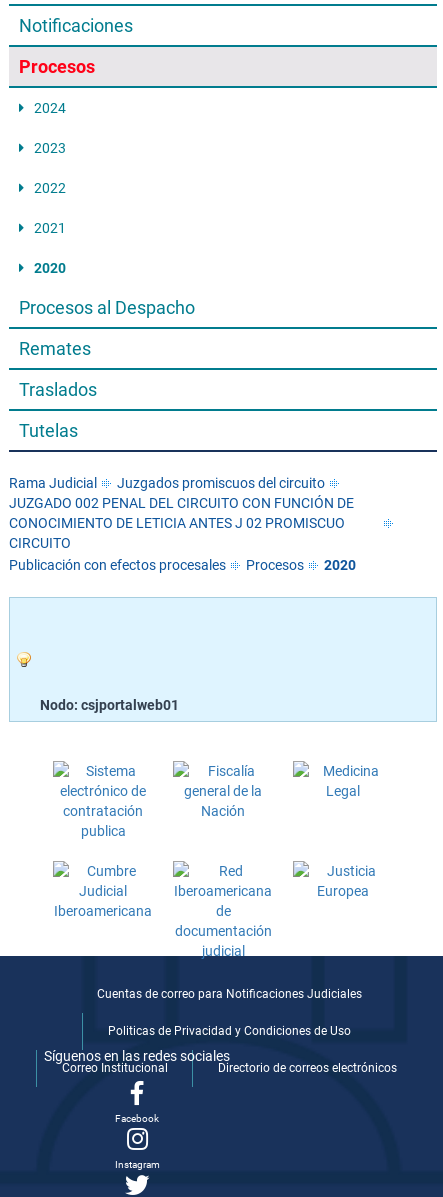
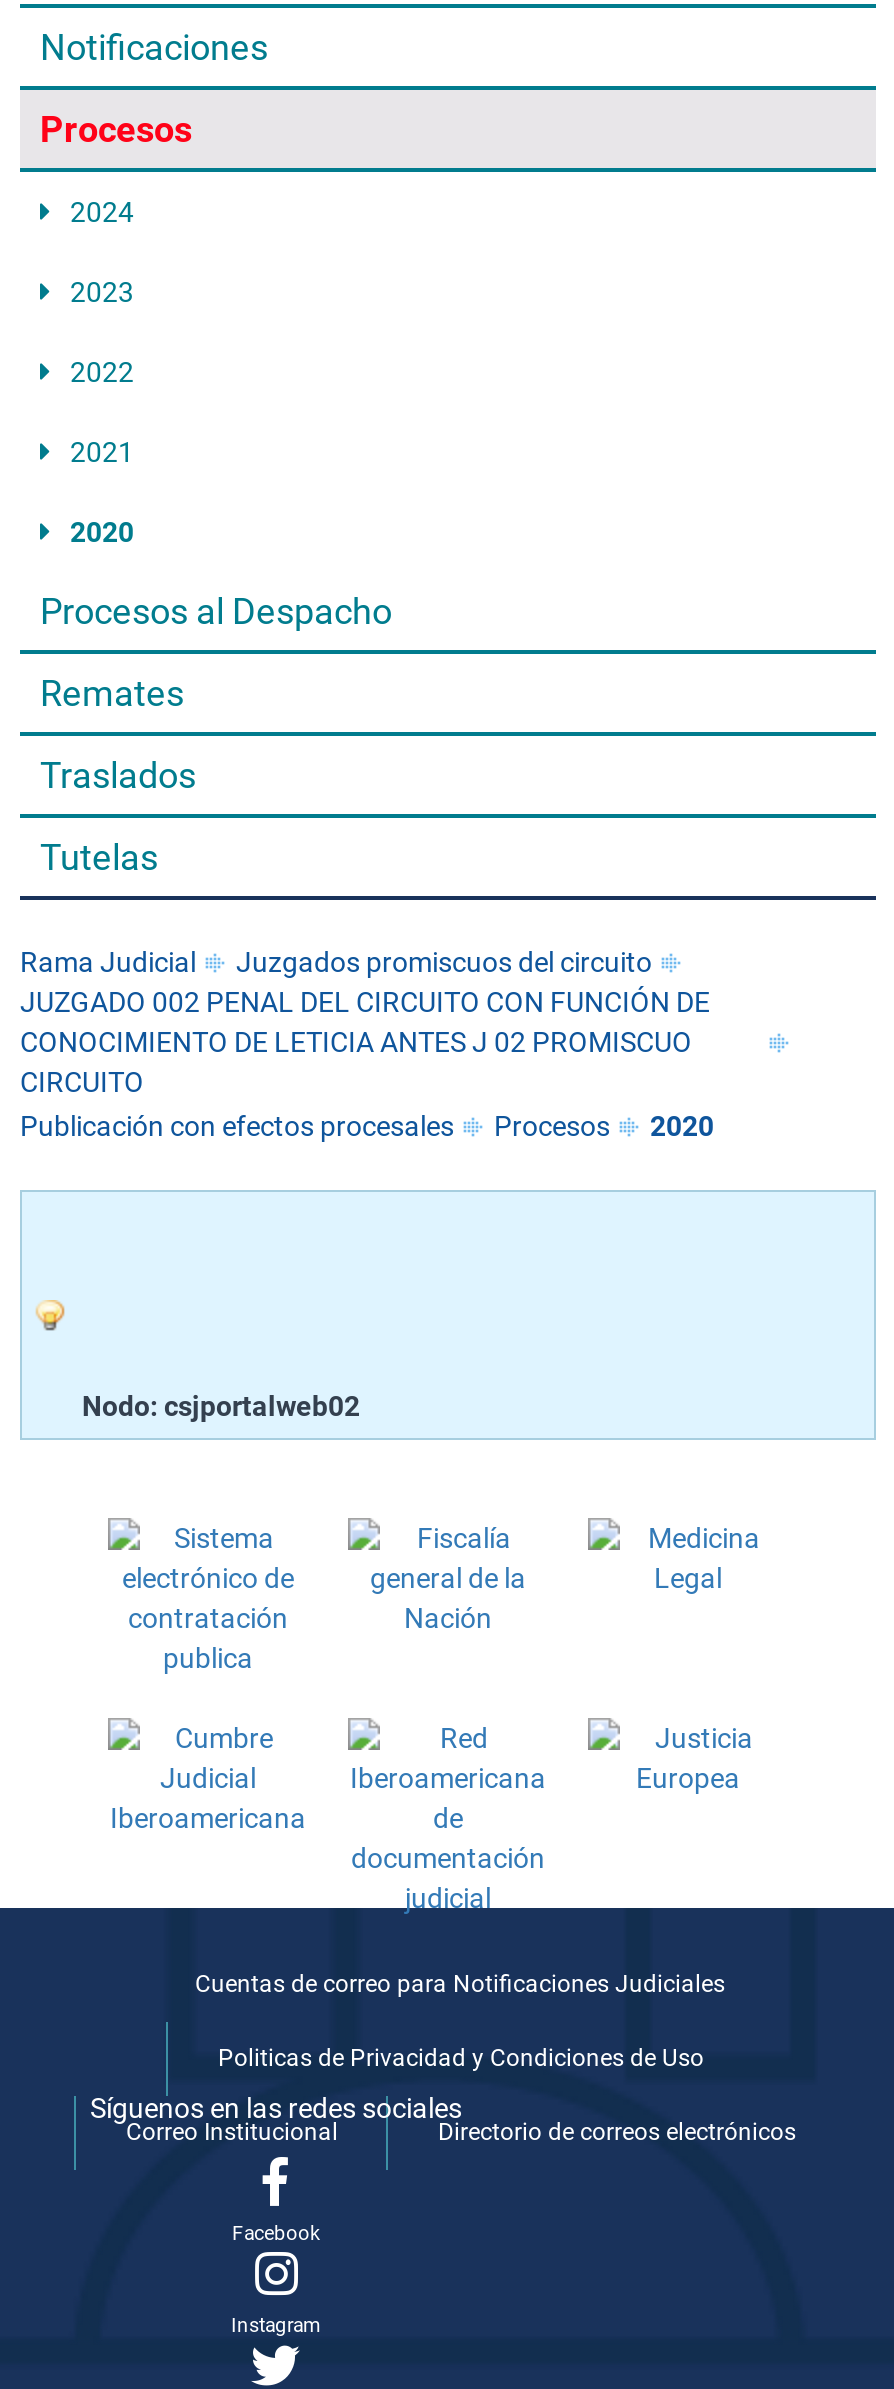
- Nodo: csjportalweb01
+ Nodo: csjportalweb02
